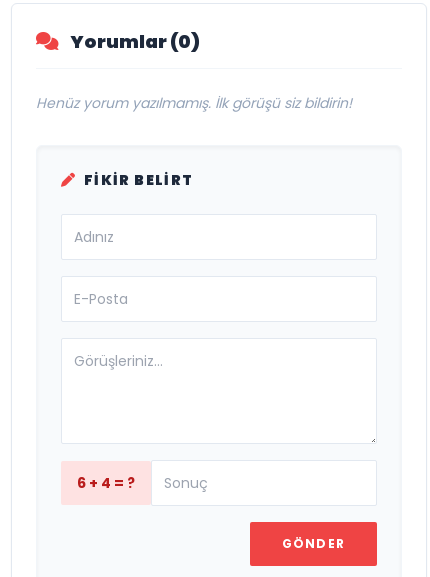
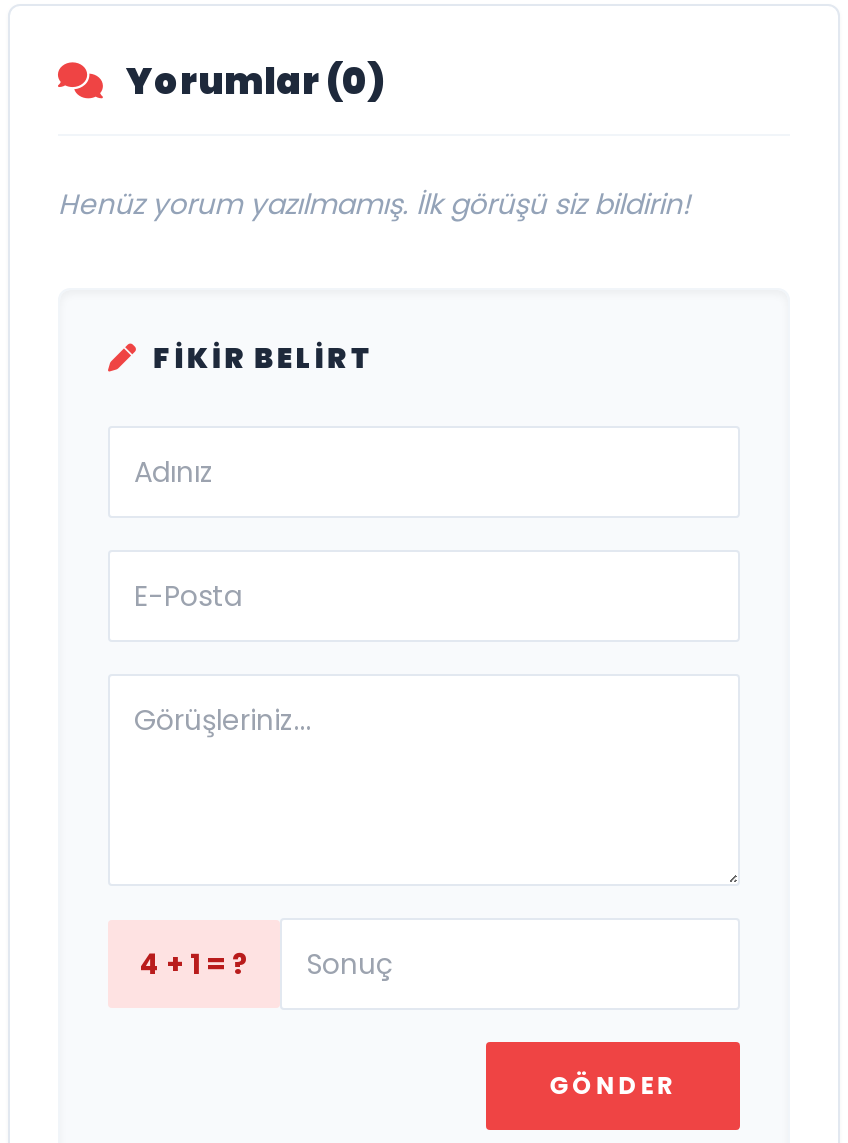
- 6 + 4 = ?
+ 4 + 1 = ?
